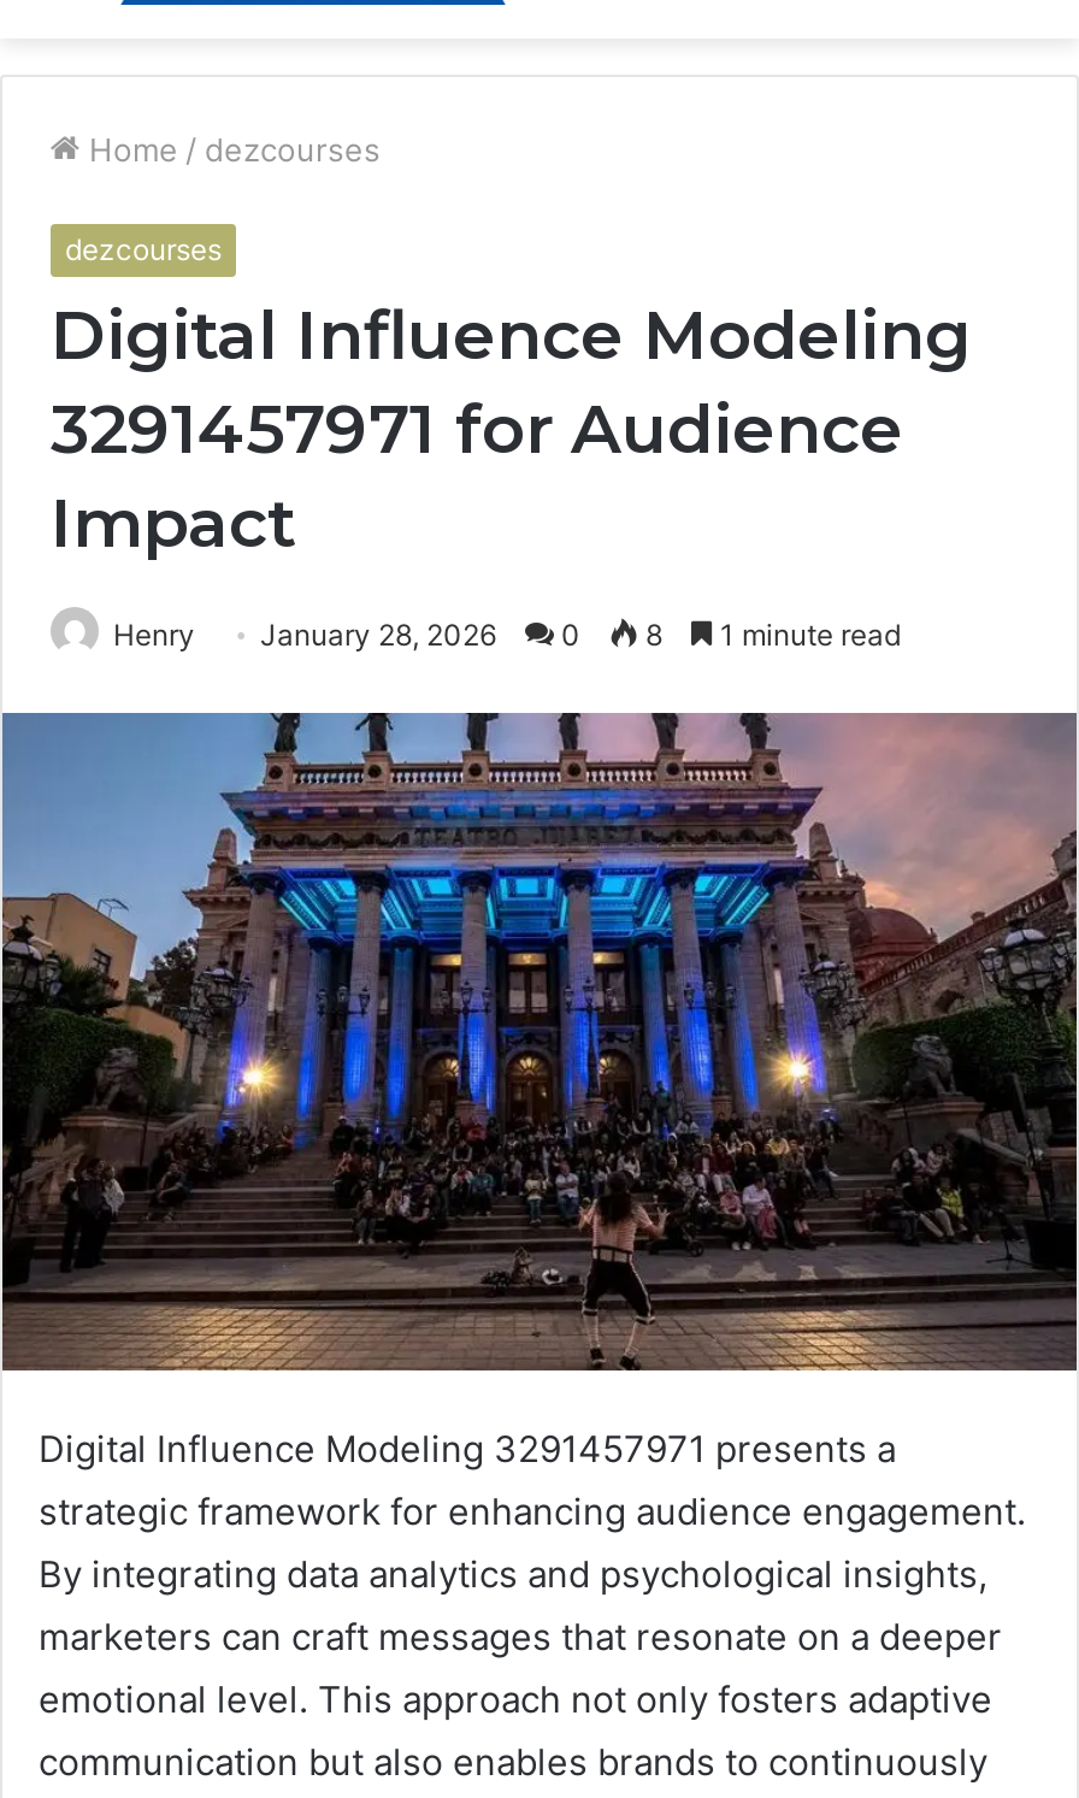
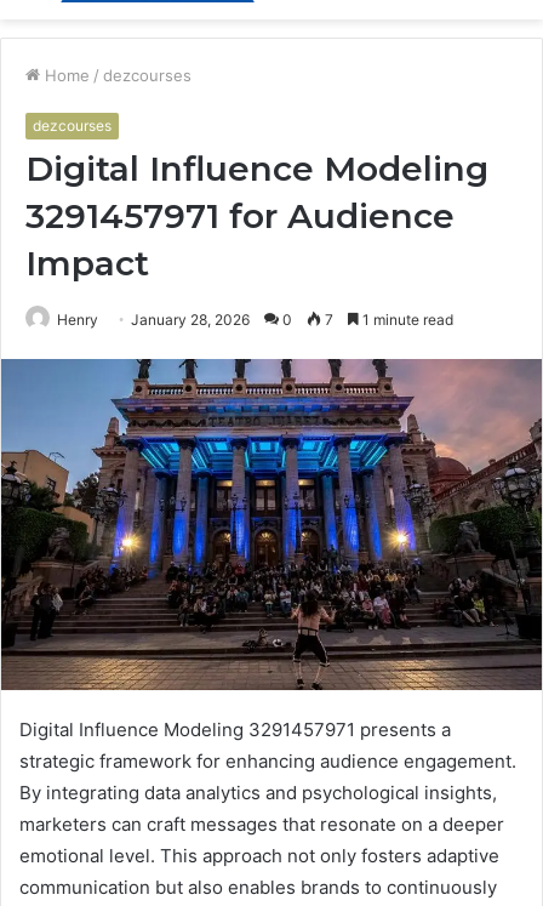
- Henry January 28, 2026 0 8 1 minute read
+ Henry January 28, 2026 0 7 1 minute read
